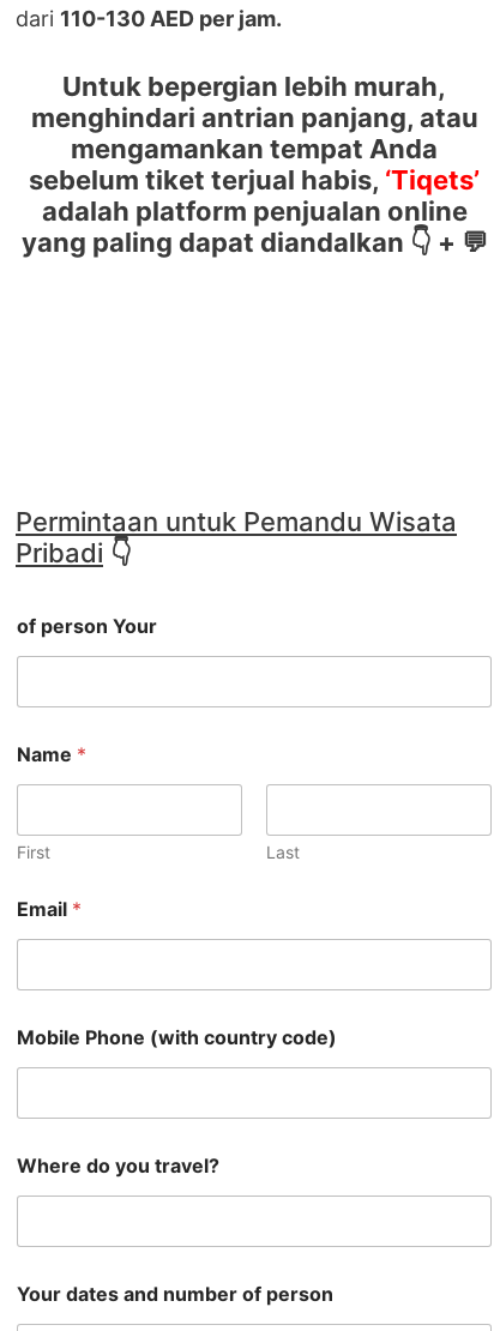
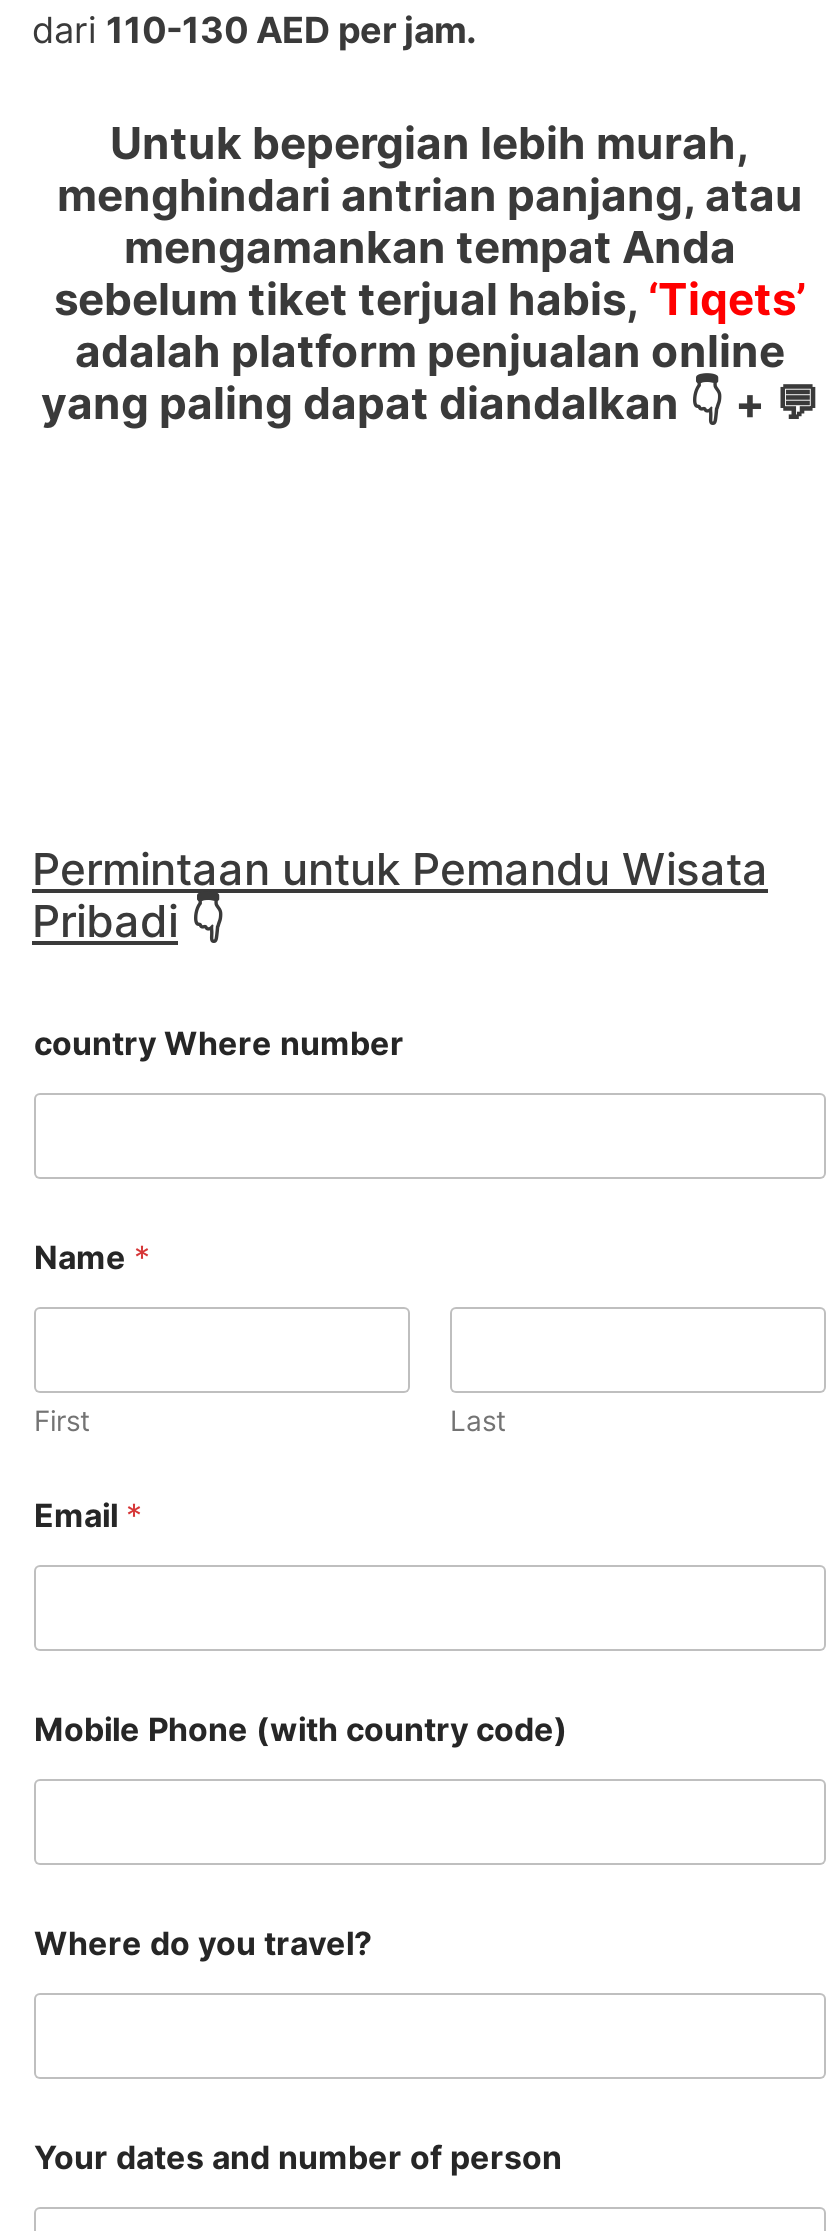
- of person Your
+ country Where number
